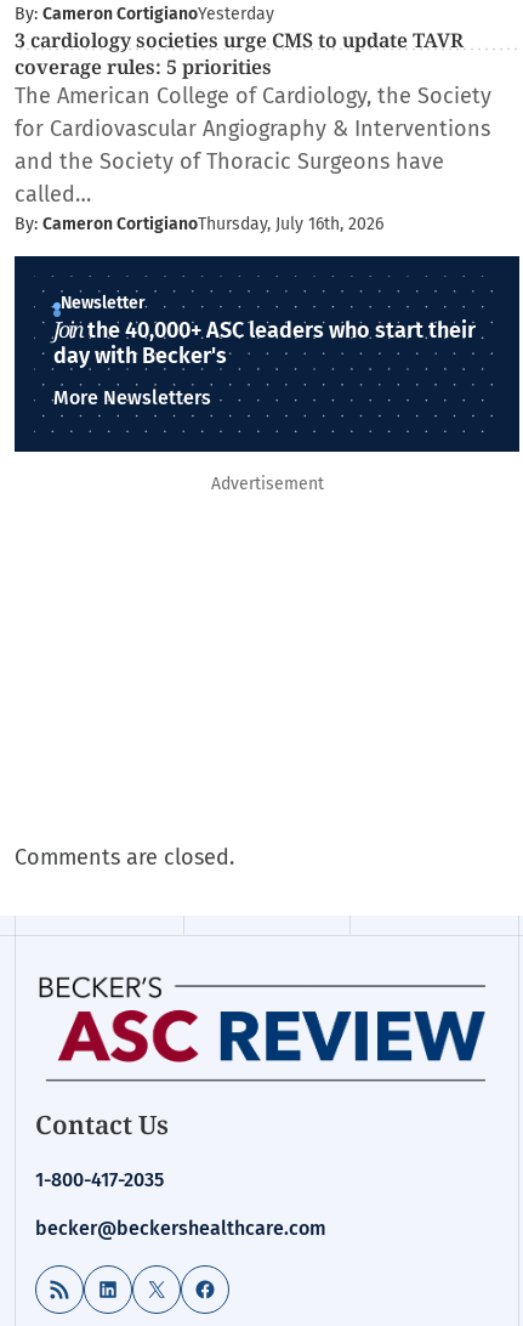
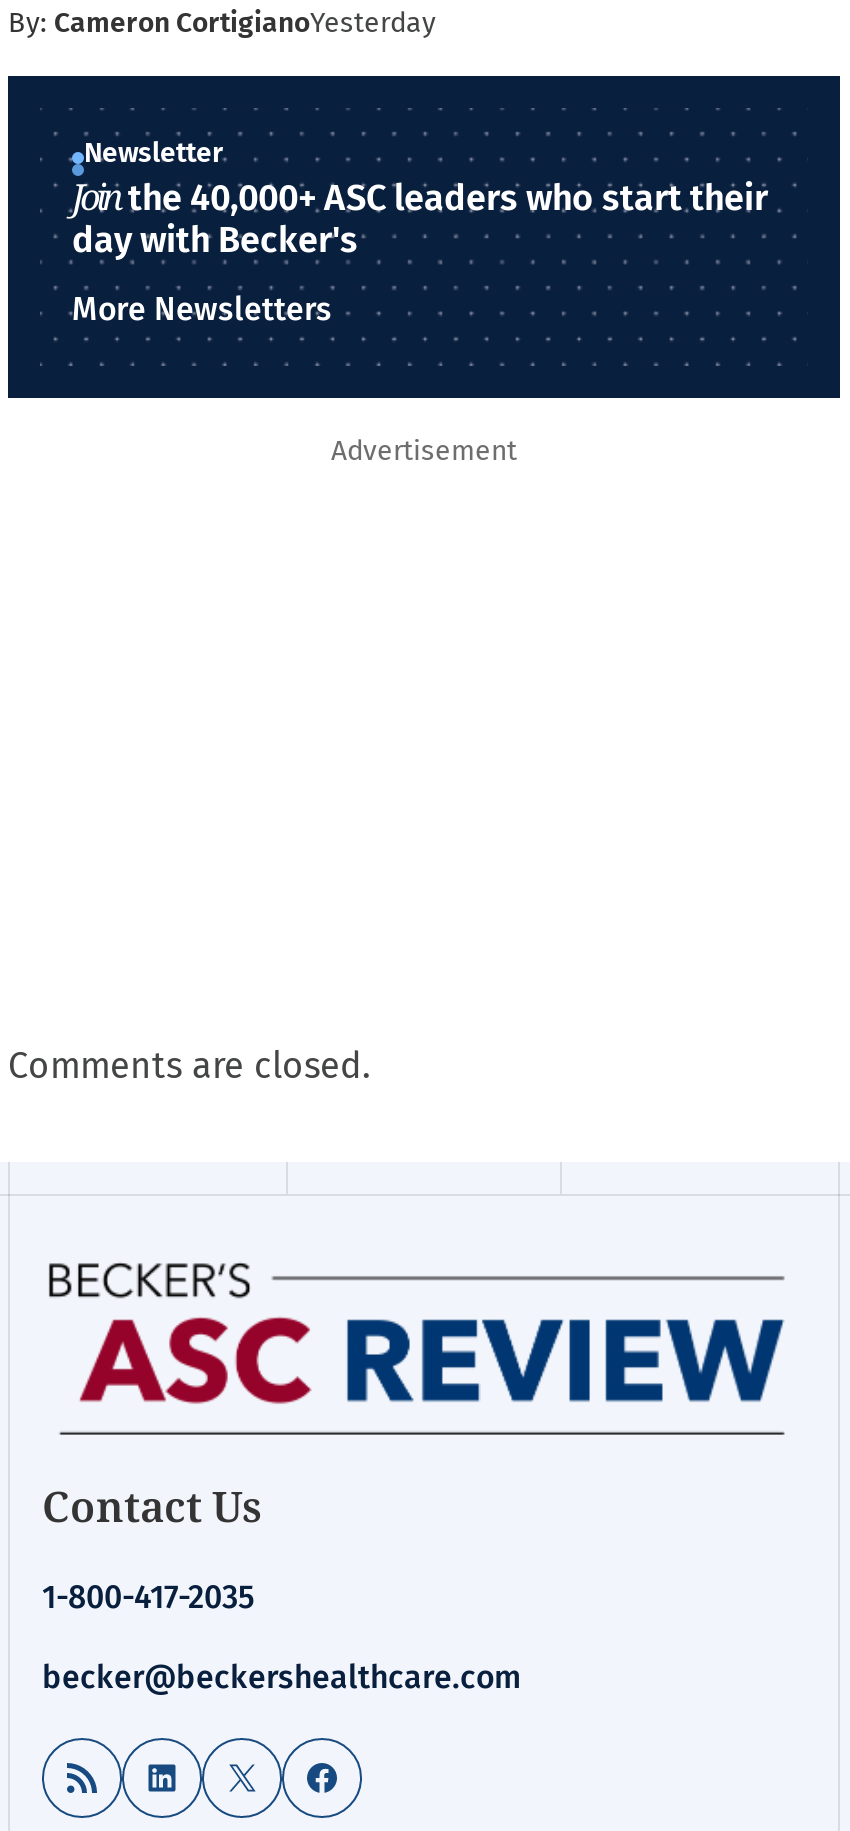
- 3 cardiology societies urge CMS to update TAVR
- coverage rules: 5 priorities
- The American College of Cardiology, the Society
- for Cardiovascular Angiography & Interventions
- and the Society of Thoracic Surgeons have
- called…
- By: Cameron CortigianoThursday, July 16th, 2026
